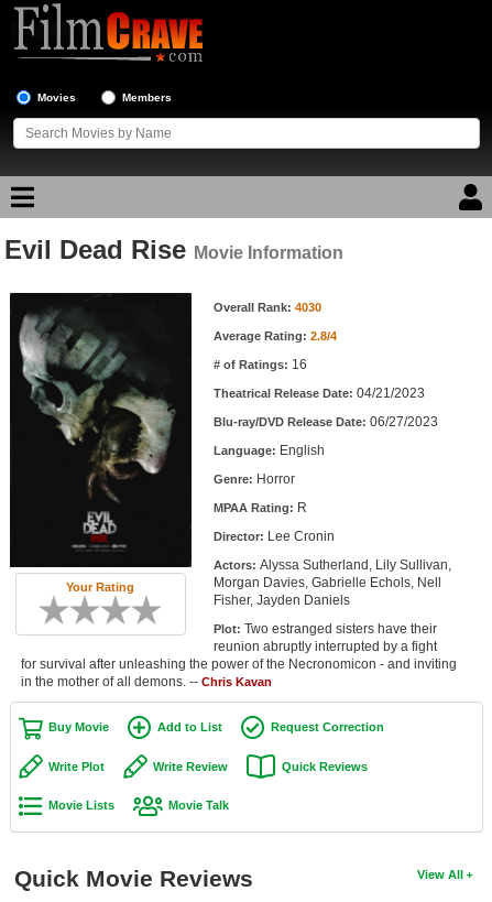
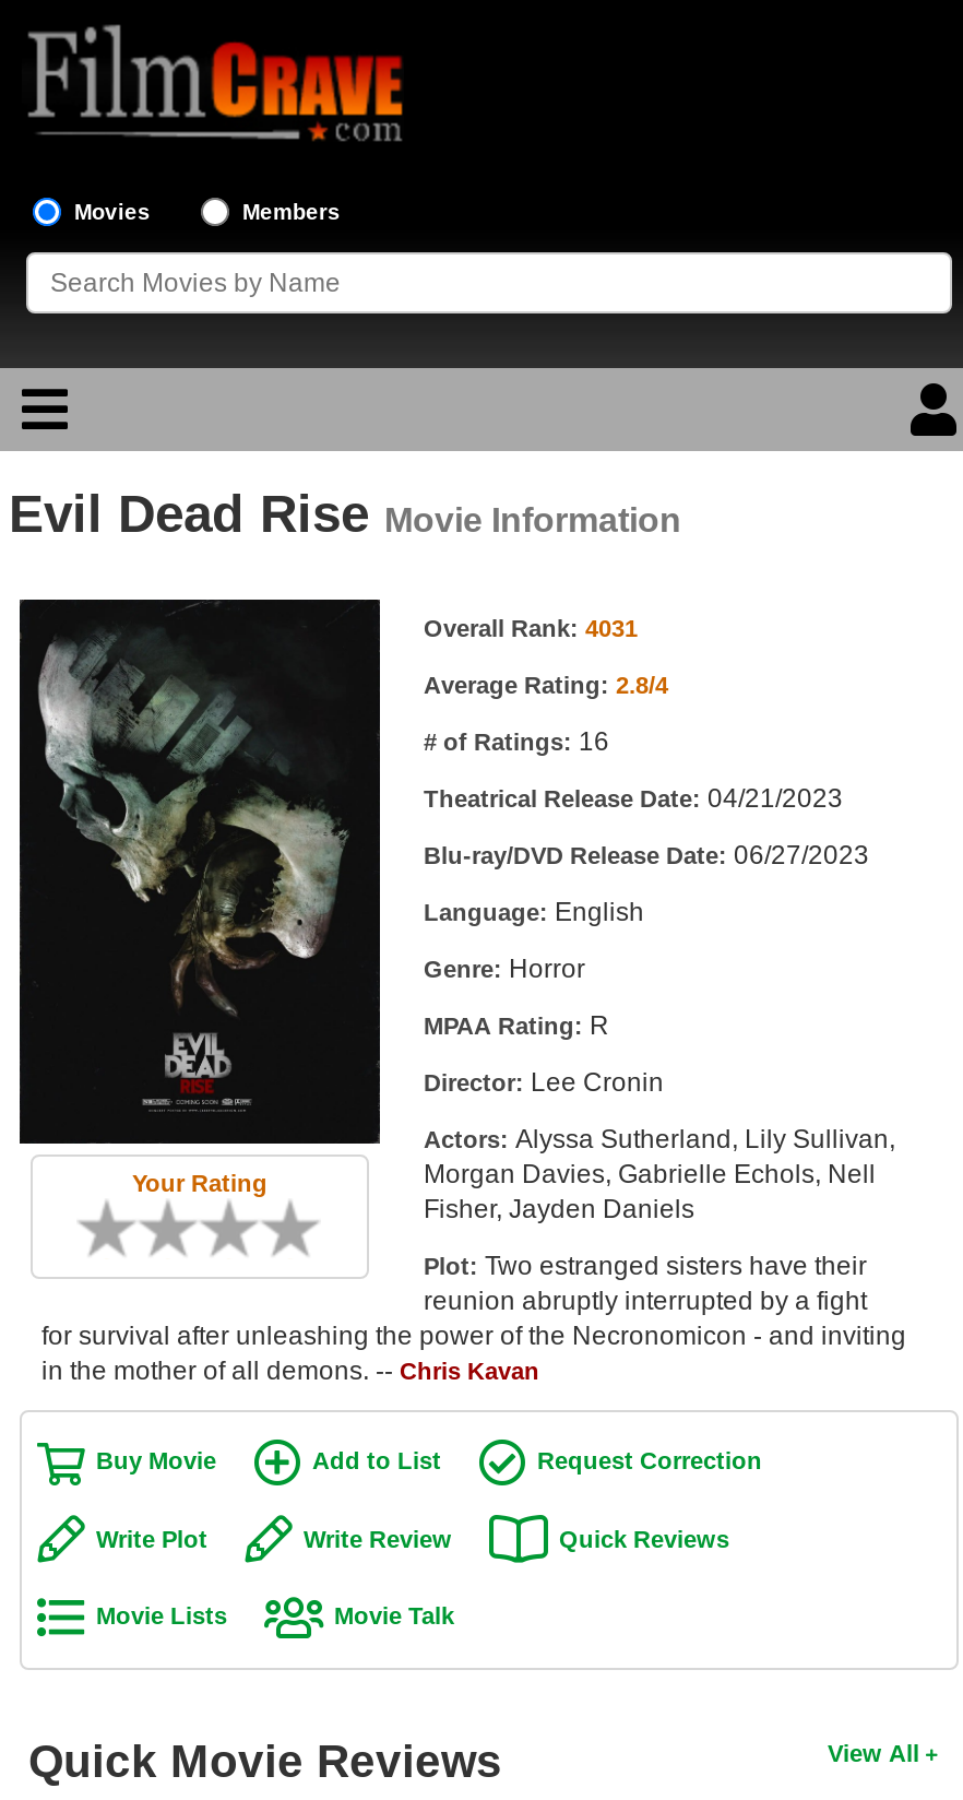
- Overall Rank: 4030
+ Overall Rank: 4031
